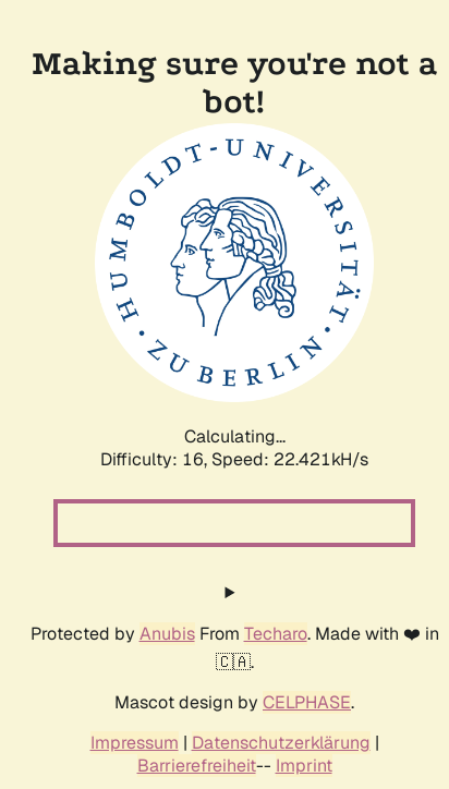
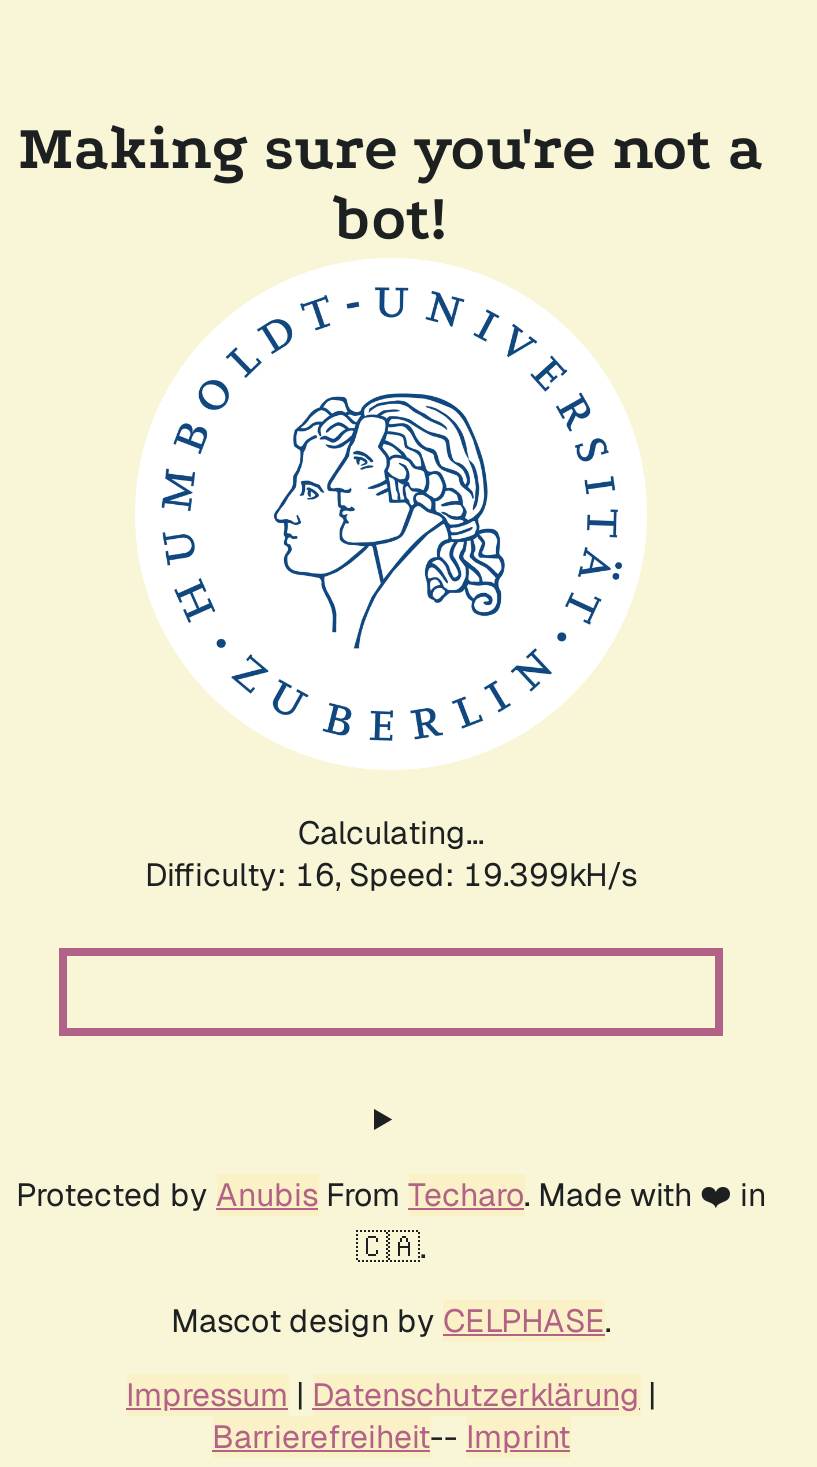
- Difficulty: 16, Speed: 22.421kH/s
+ Difficulty: 16, Speed: 19.399kH/s
